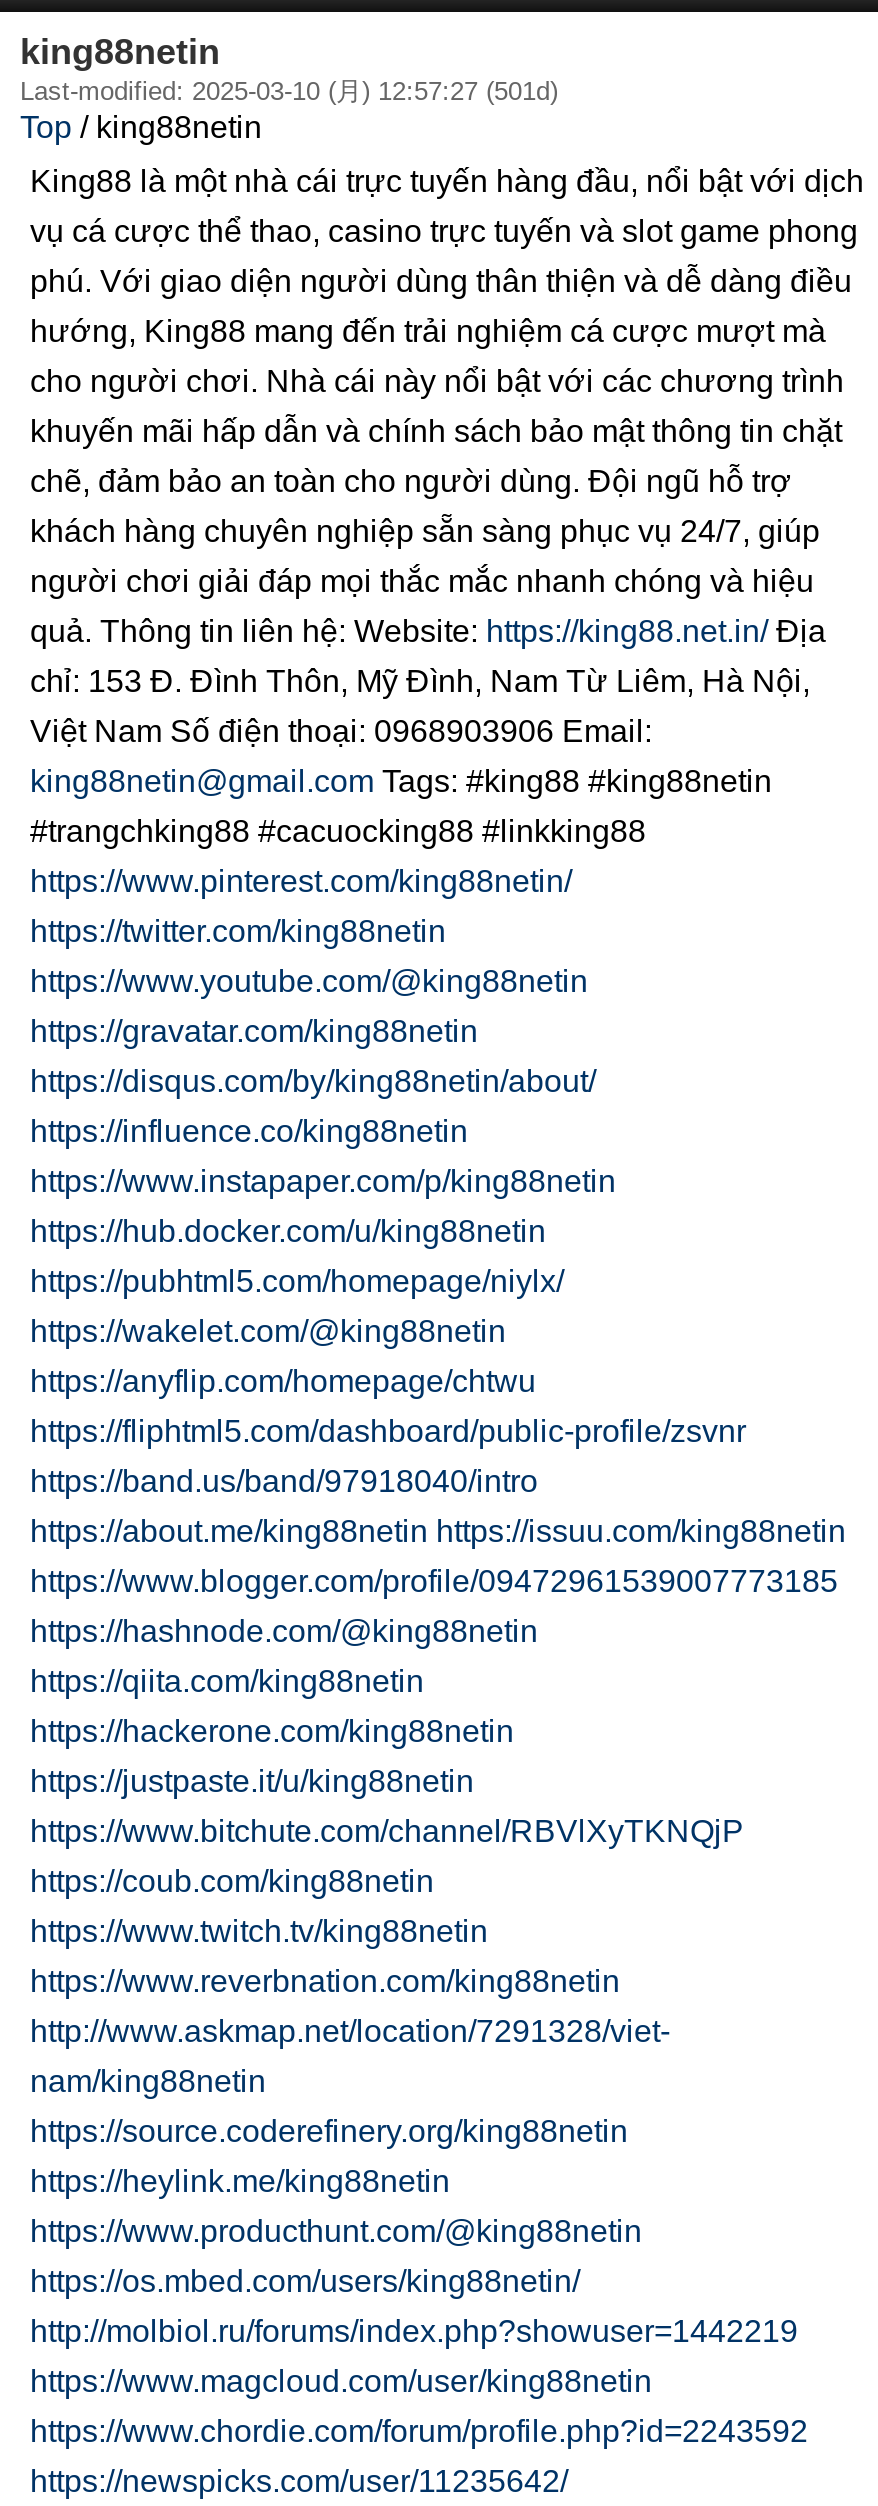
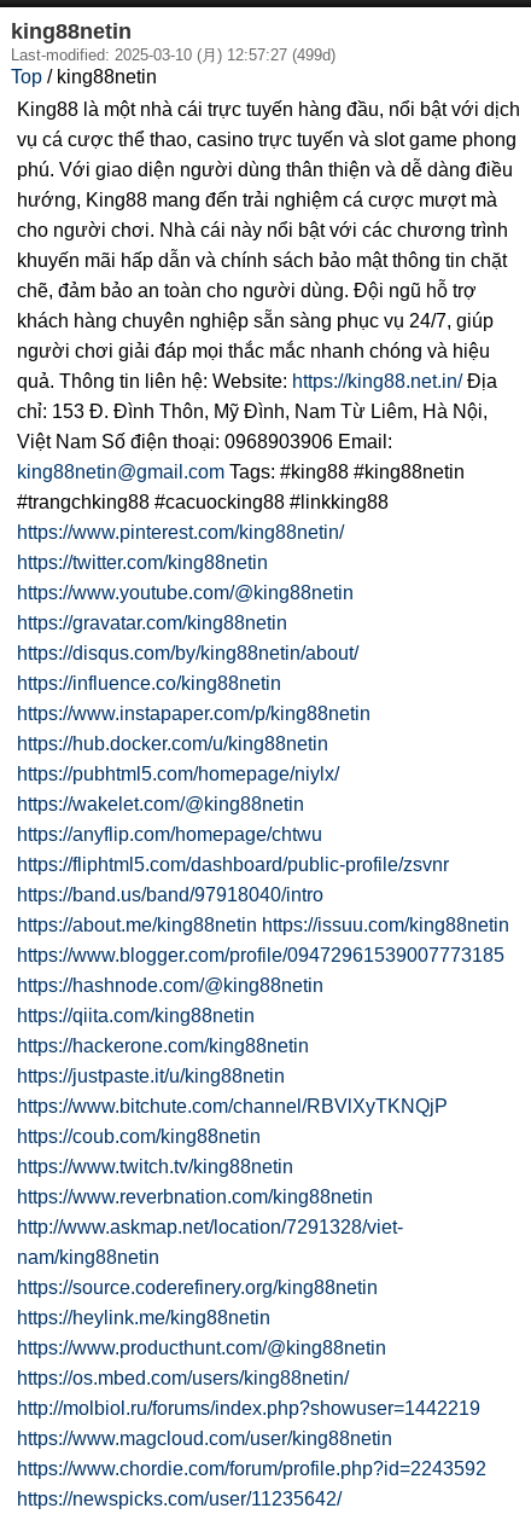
- Last-modified: 2025-03-10 (月) 12:57:27 (501d)
+ Last-modified: 2025-03-10 (月) 12:57:27 (499d)
